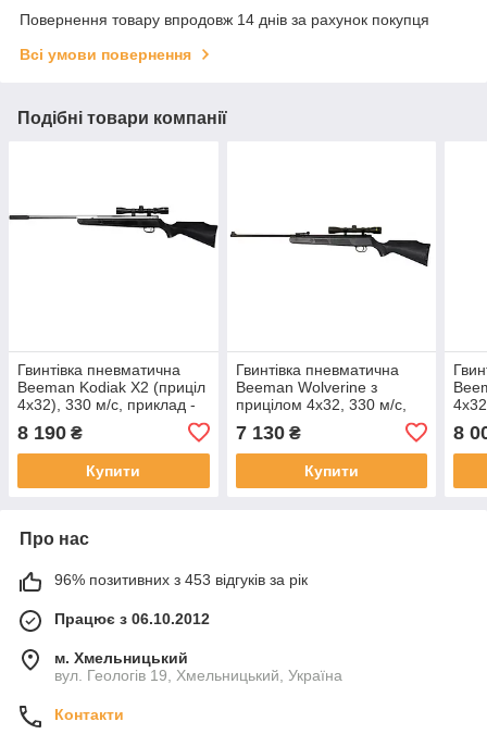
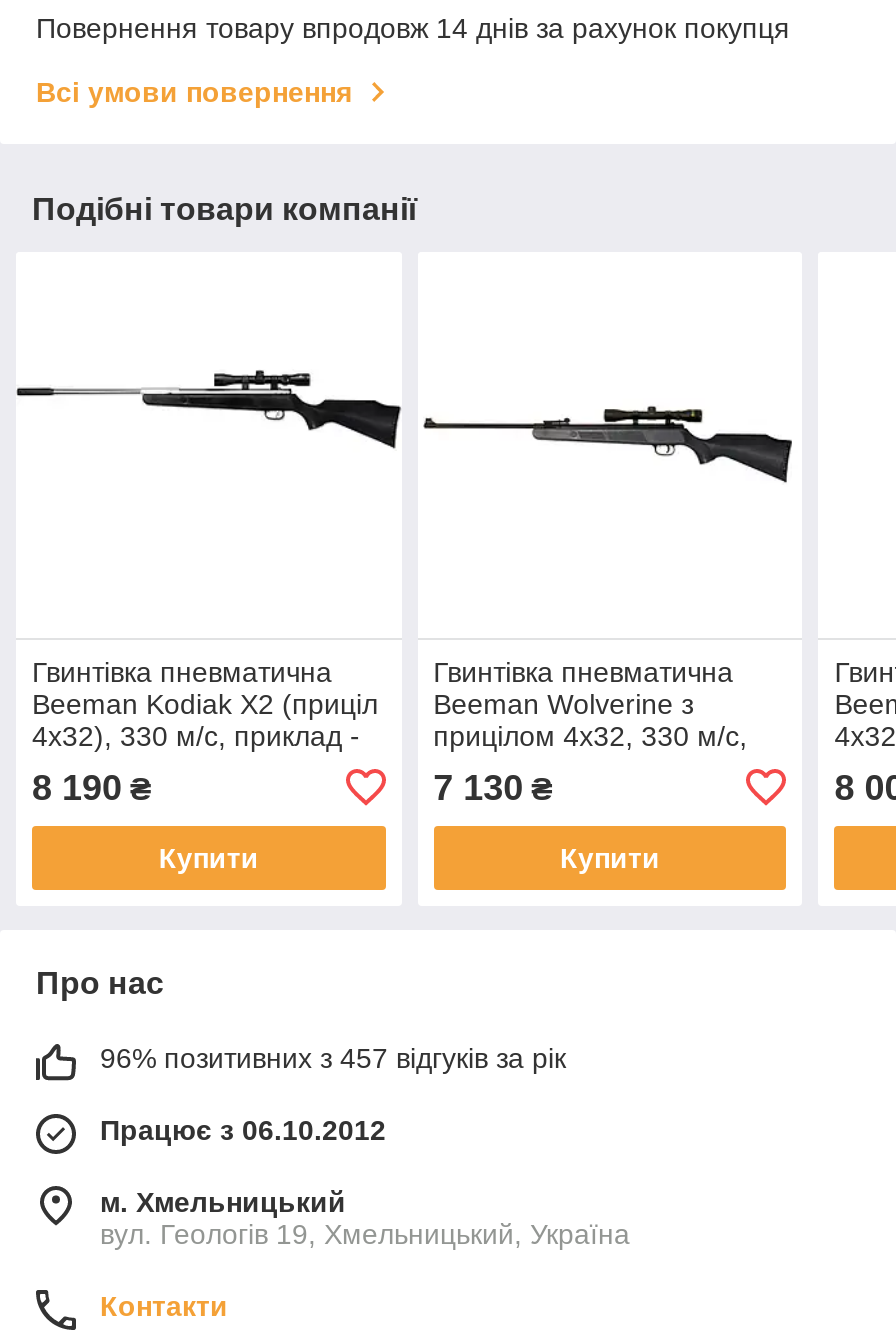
- 96% позитивних з 453 відгуків за рік
+ 96% позитивних з 457 відгуків за рік
